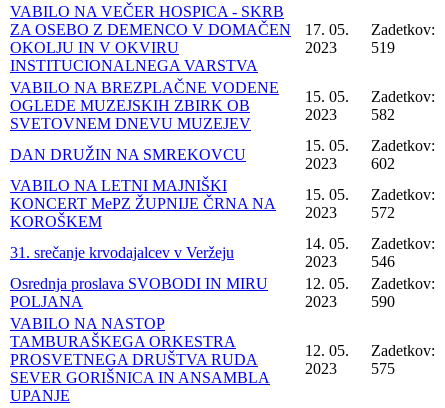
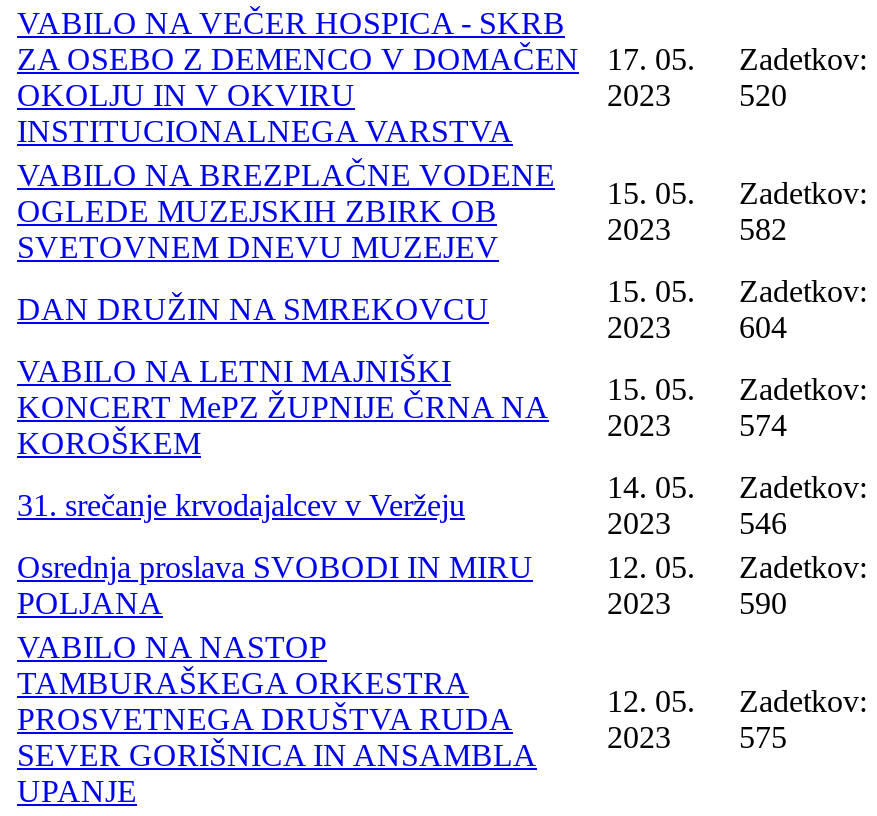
- 2023 519
+ 2023 520

- 2023 602
+ 2023 604

- 2023 572
+ 2023 574
